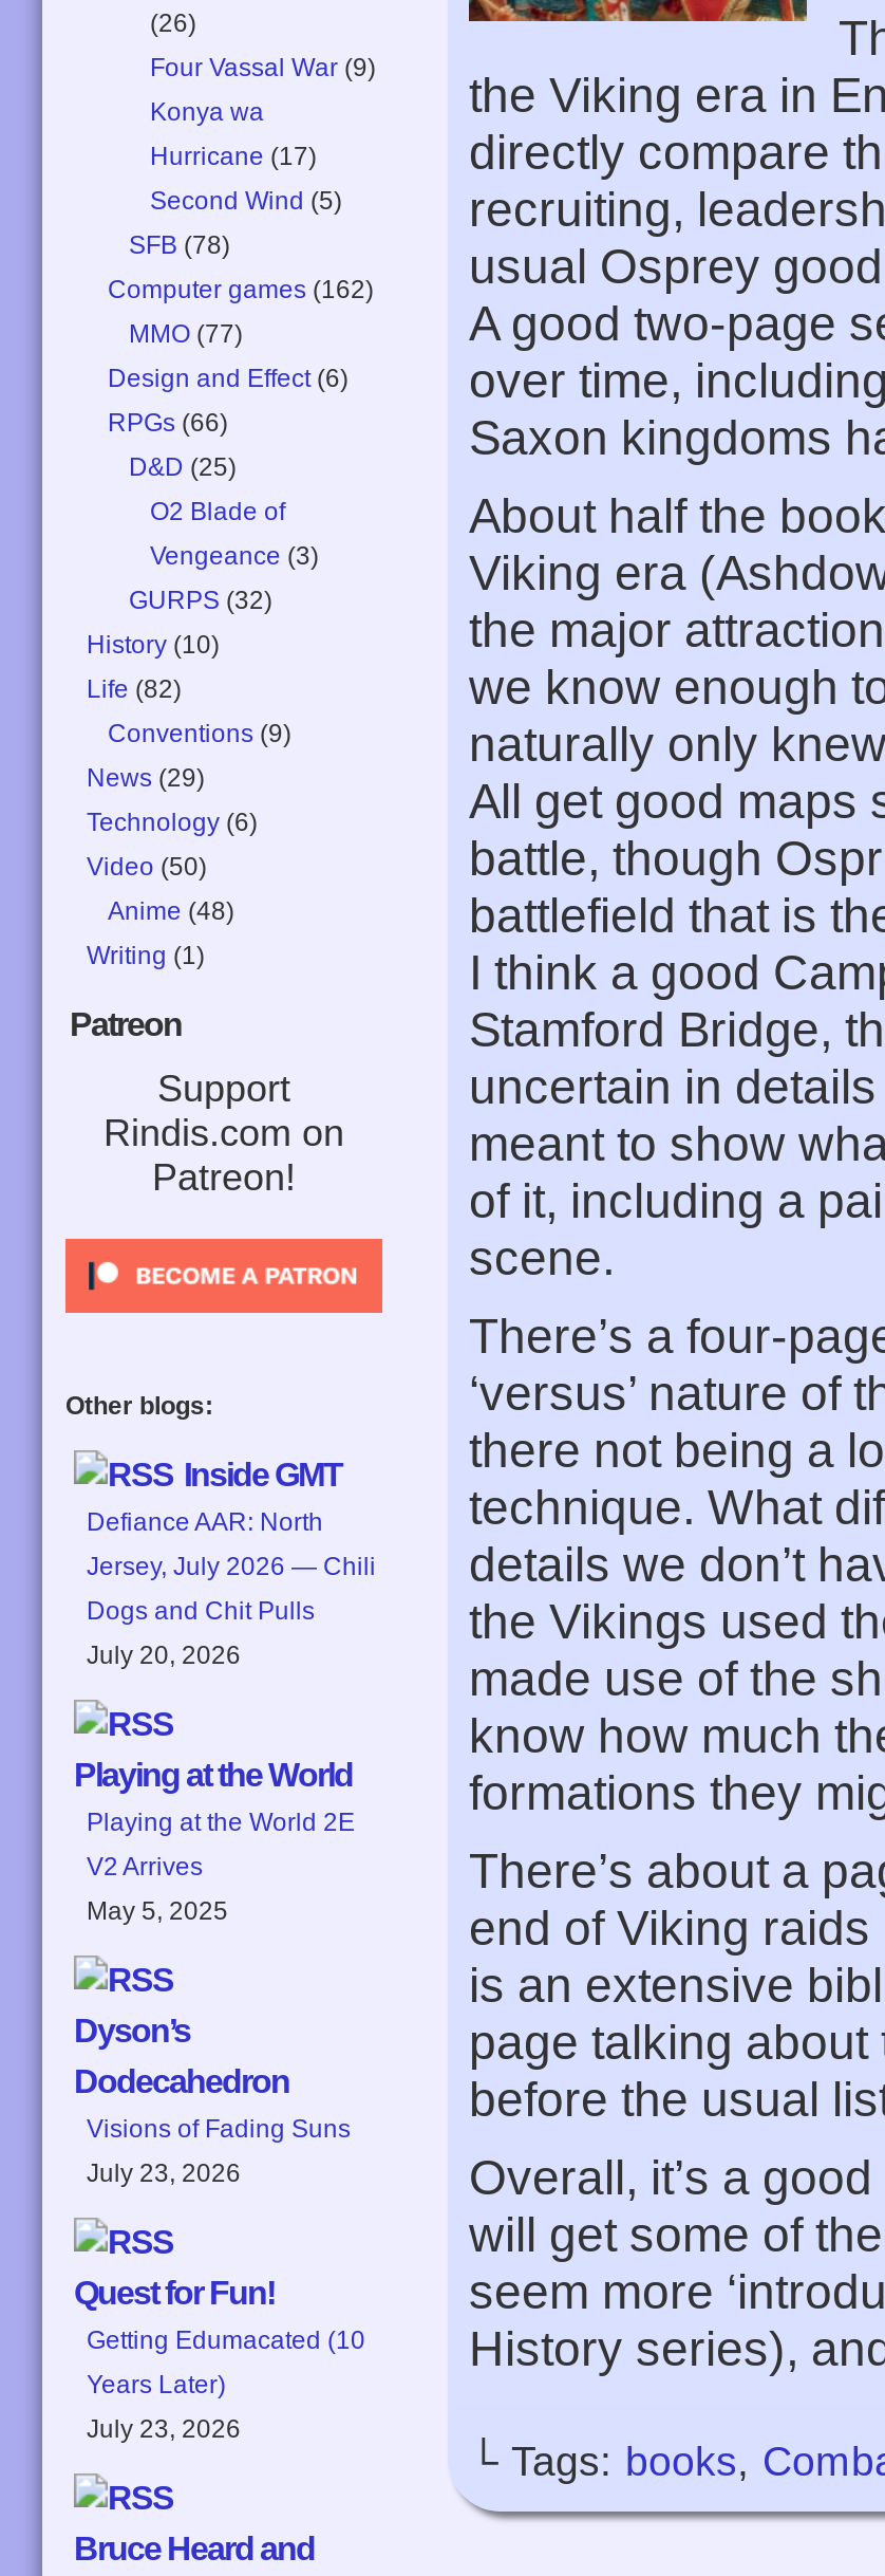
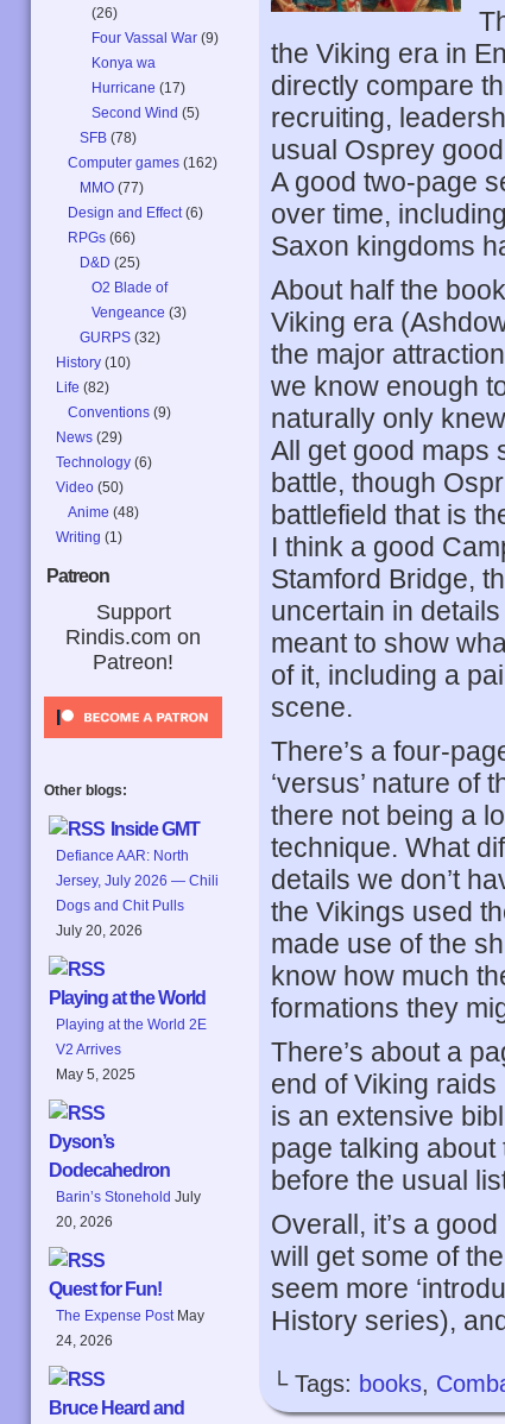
- Visions of Fading Suns
+ Barin’s Stonehold July

- July 23, 2026
+ 20, 2026

- Getting Edumacated (10
- Years Later)
- July 23, 2026
+ The Expense Post May
+ 24, 2026
